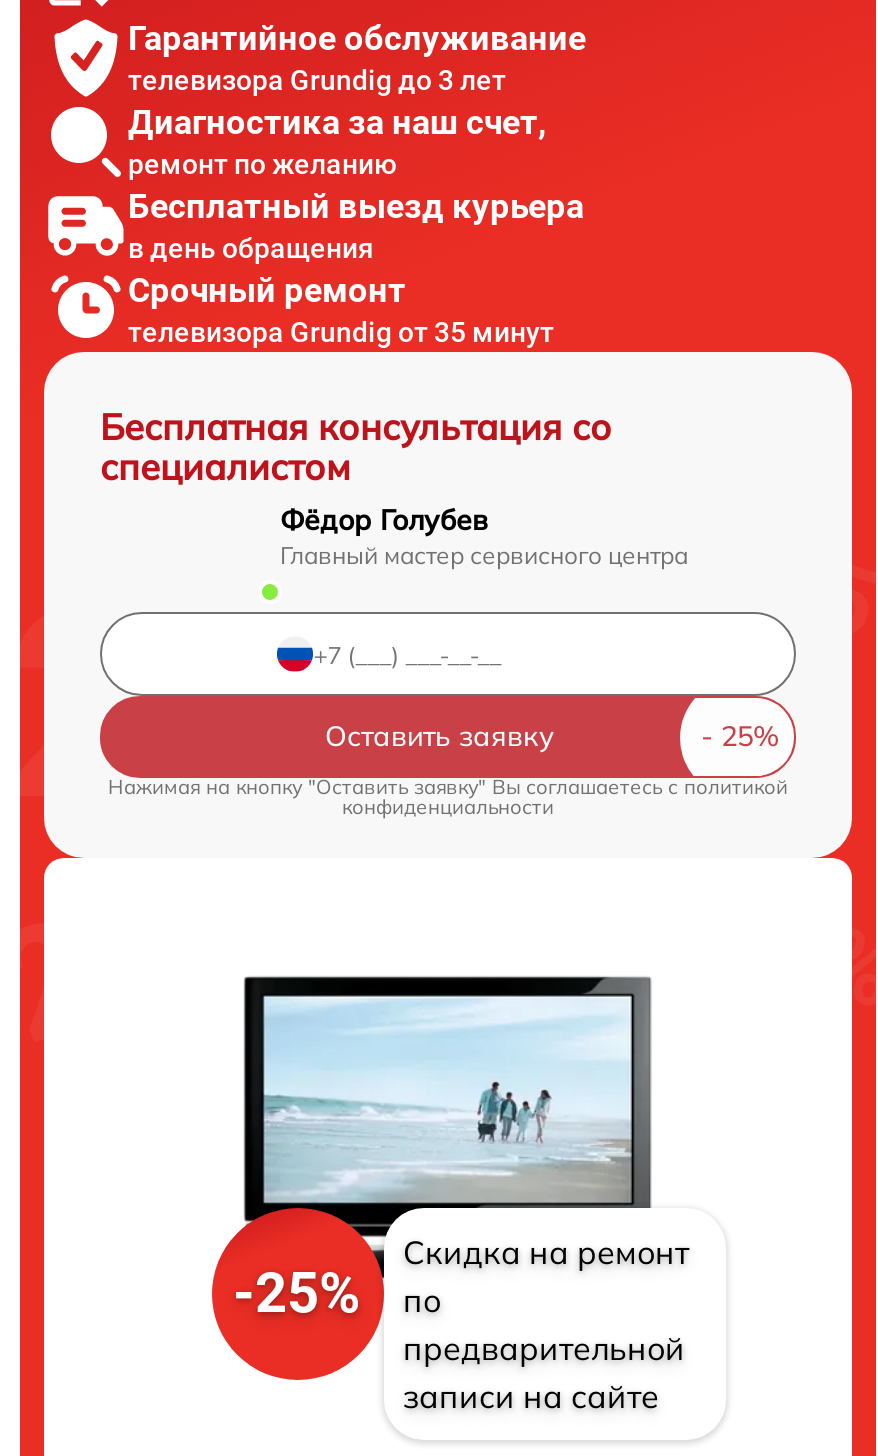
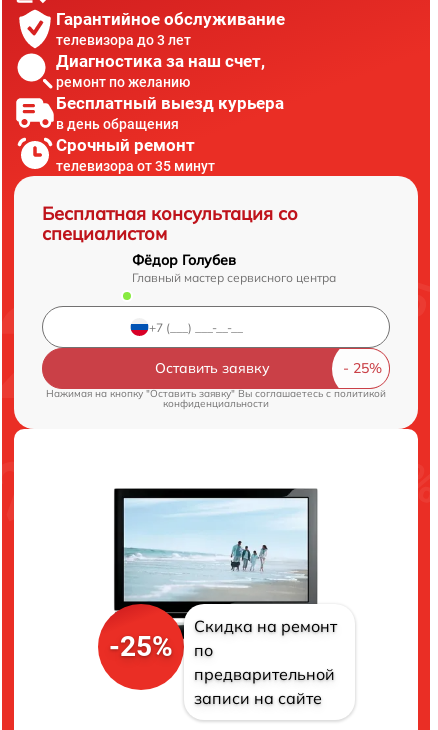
- телевизора Grundig до 3 лет
+ телевизора до 3 лет

- телевизора Grundig от 35 минут
+ телевизора от 35 минут
